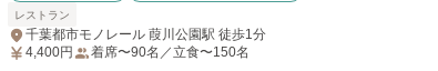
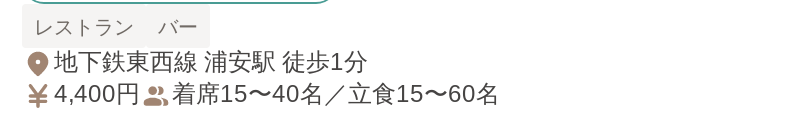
- 千葉都市モノレール 葭川公園駅 徒歩1分
+ バー
+ 地下鉄東西線 浦安駅 徒歩1分

- 着席〜90名／立食〜150名
+ 着席15〜40名／立食15〜60名
